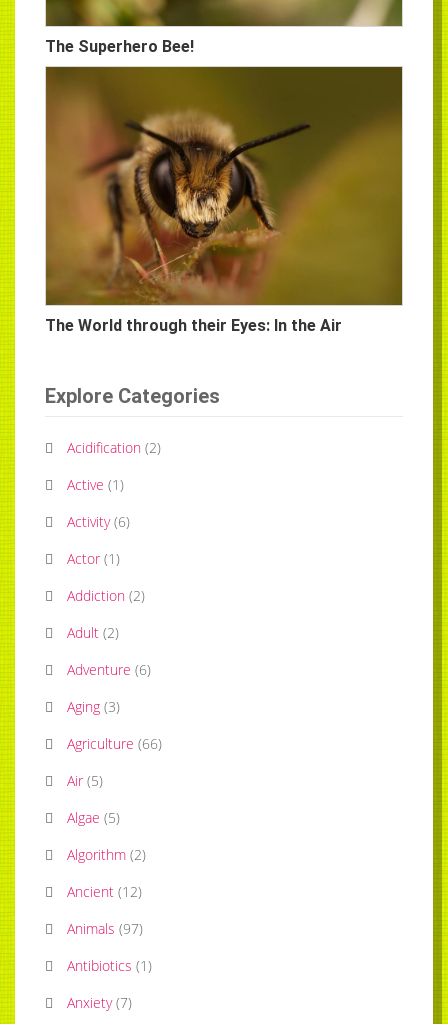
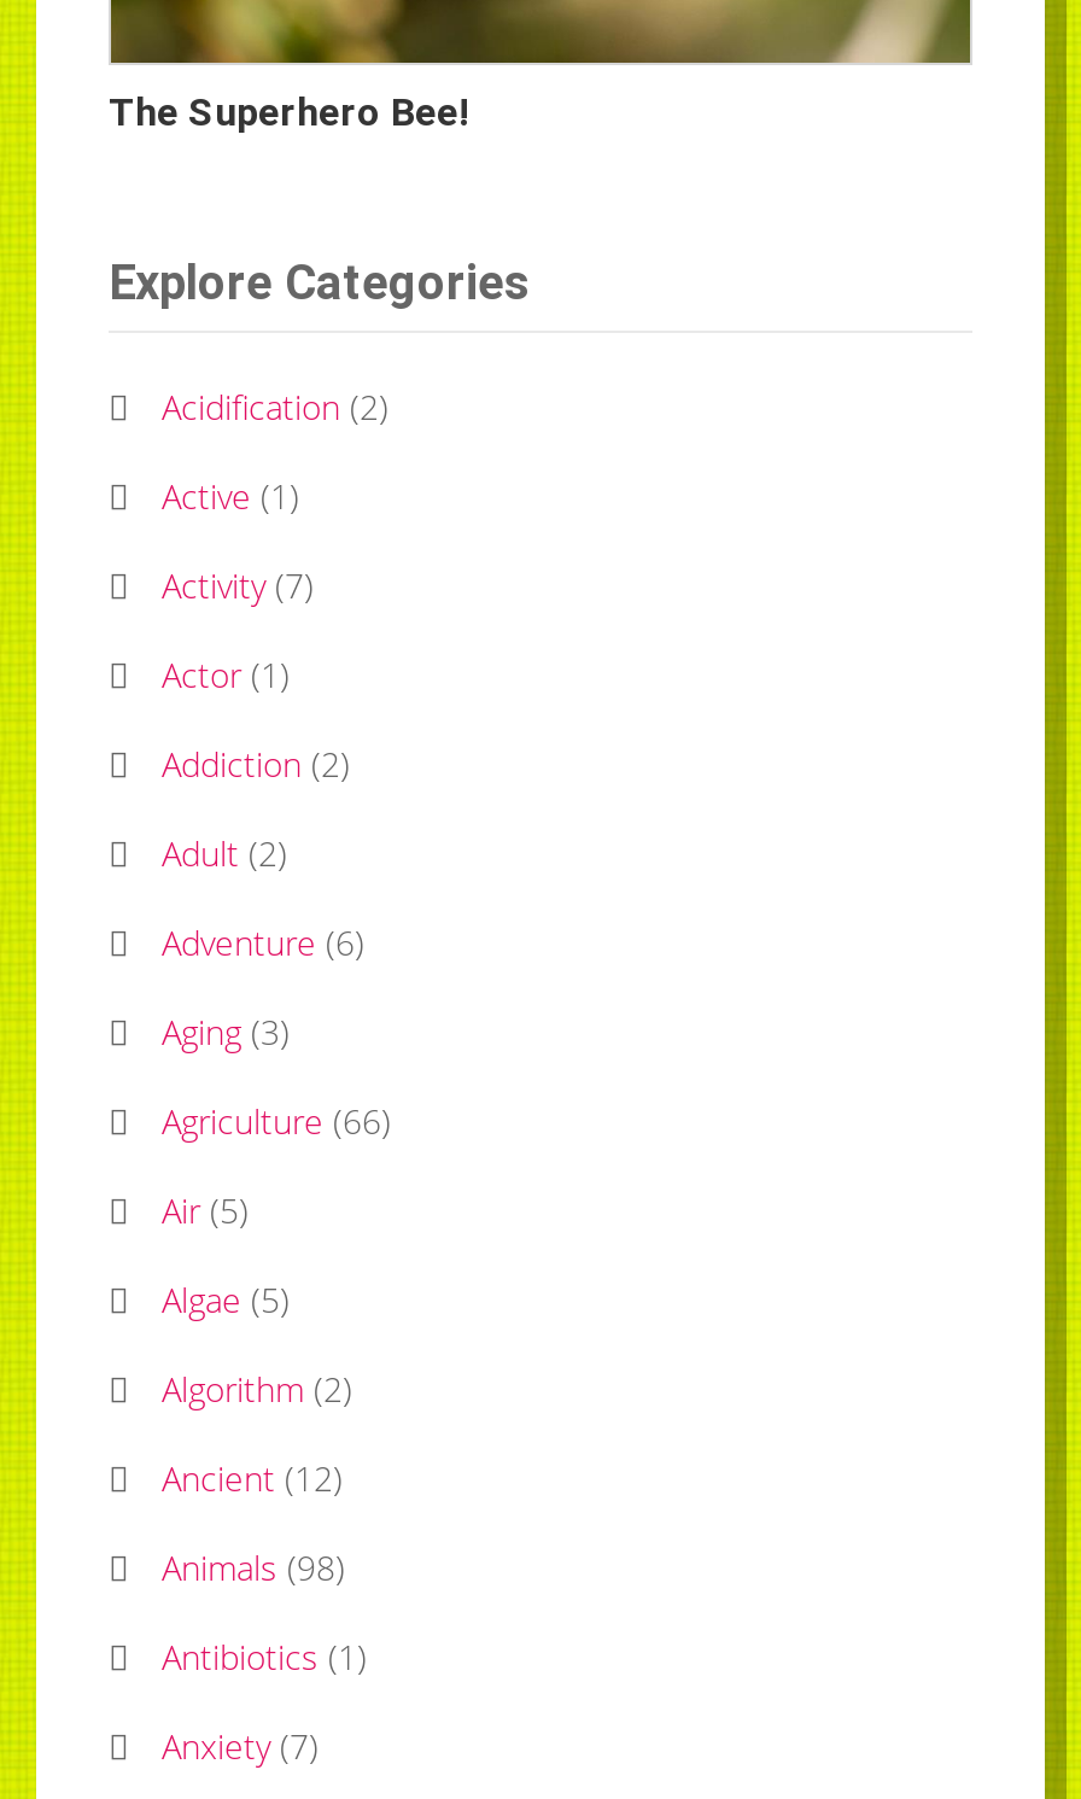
- [image]
- The World through their Eyes: In the Air

- Activity (6)
+ Activity (7)

- Animals (97)
+ Animals (98)
